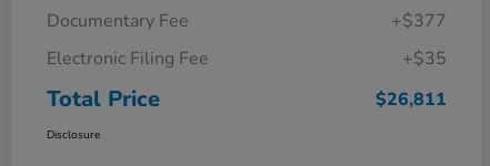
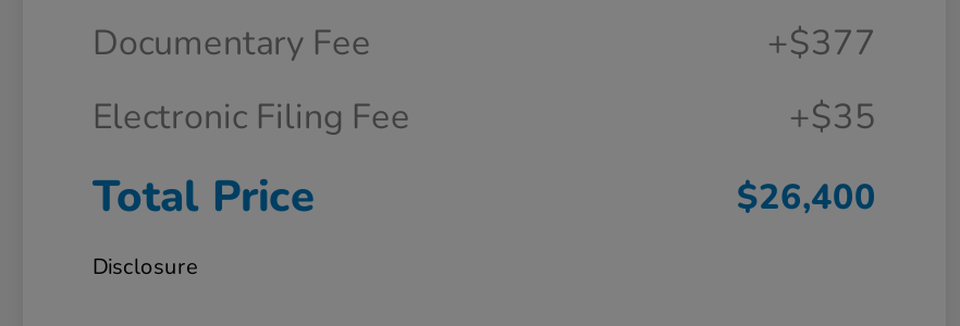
- $26,811
+ $26,400
